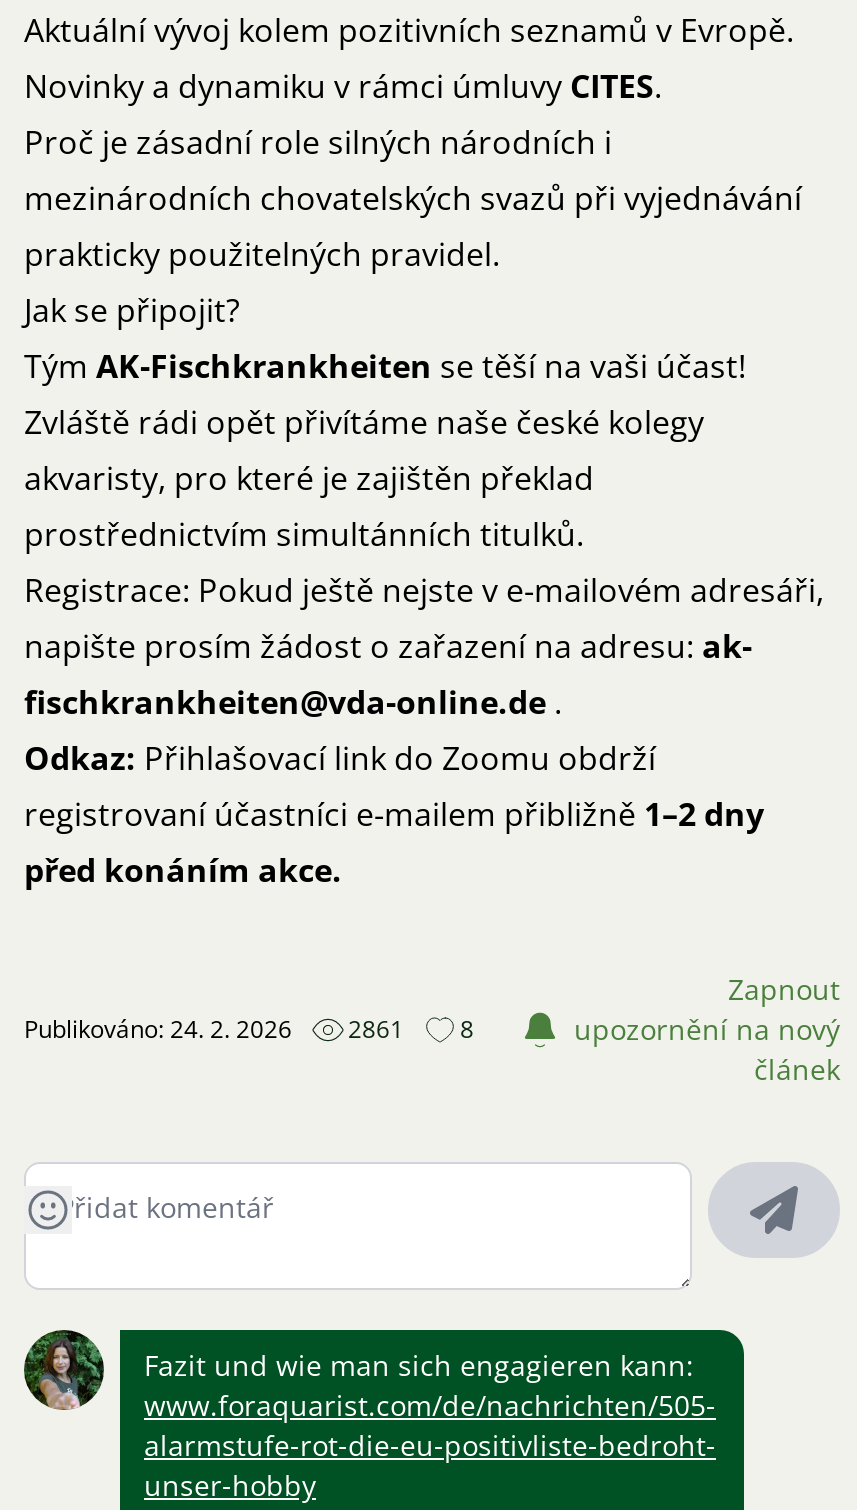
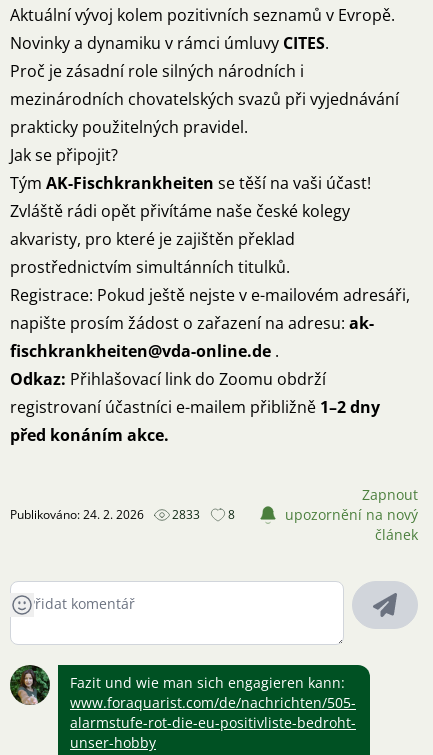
- Publikováno: 24. 2. 2026 2861 8
+ Publikováno: 24. 2. 2026 2833 8
